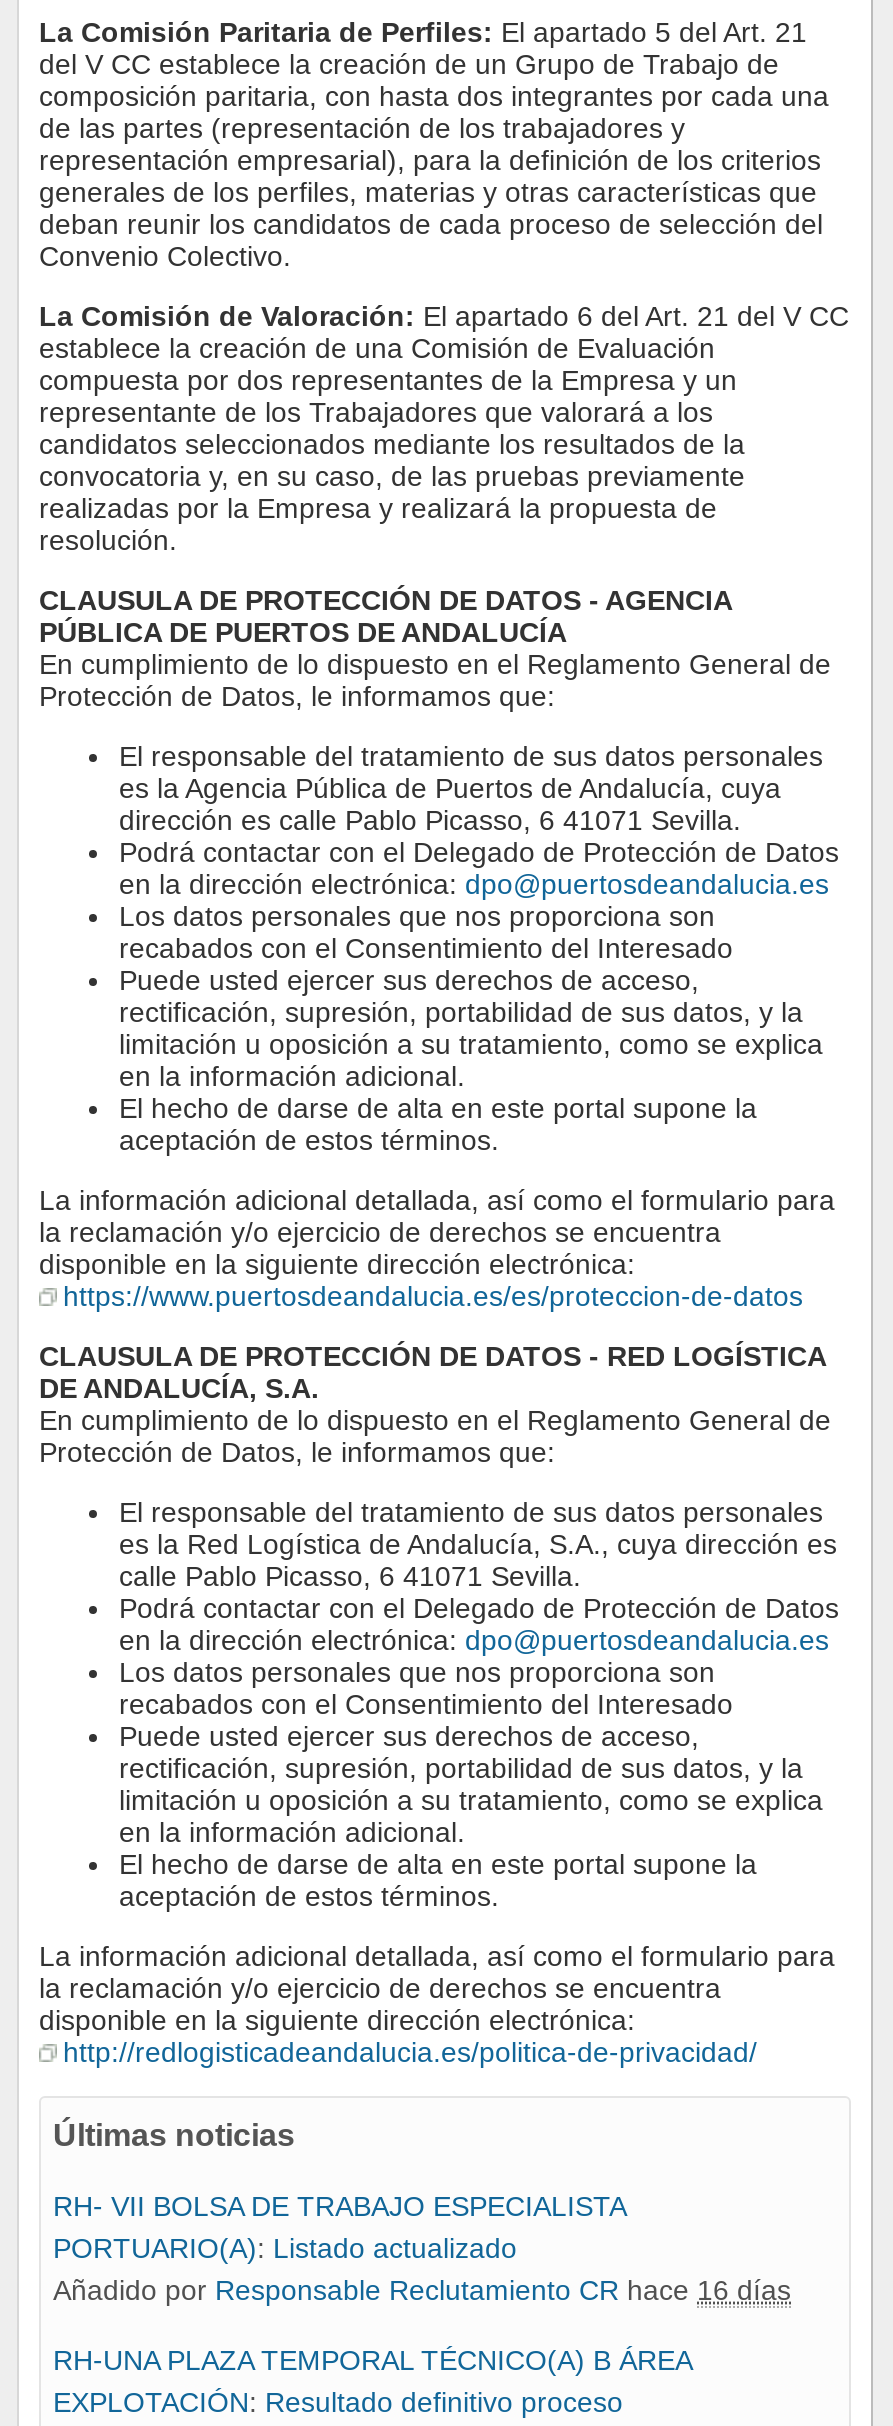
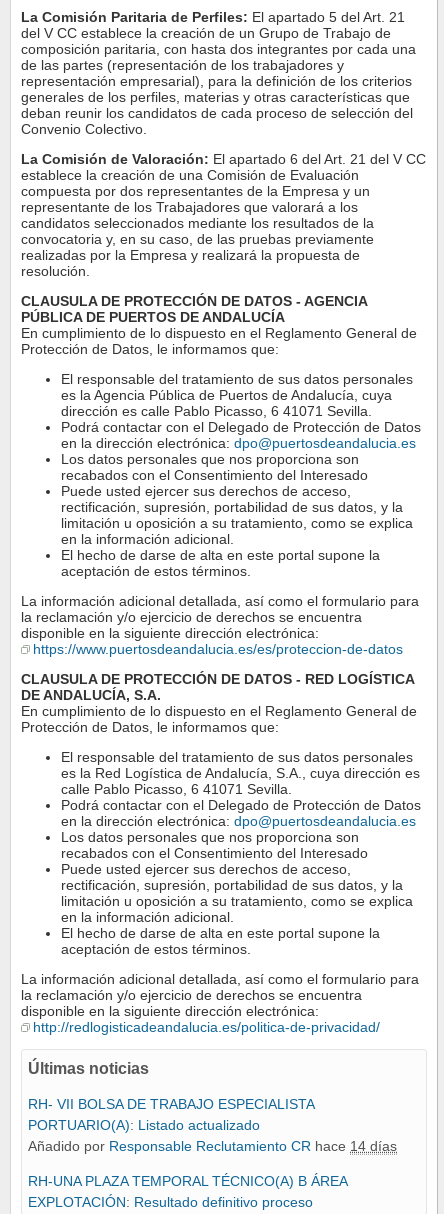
- Añadido por Responsable Reclutamiento CR hace 16 días
+ Añadido por Responsable Reclutamiento CR hace 14 días
